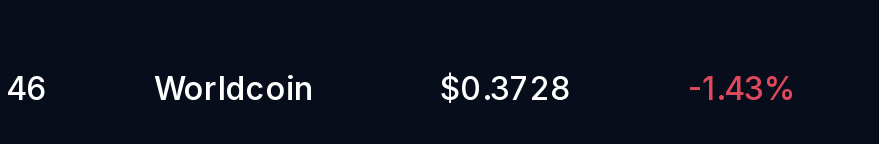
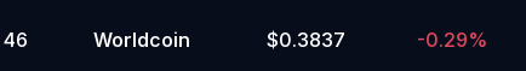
- $0.3728
+ $0.3837

- -1.43%
+ -0.29%
